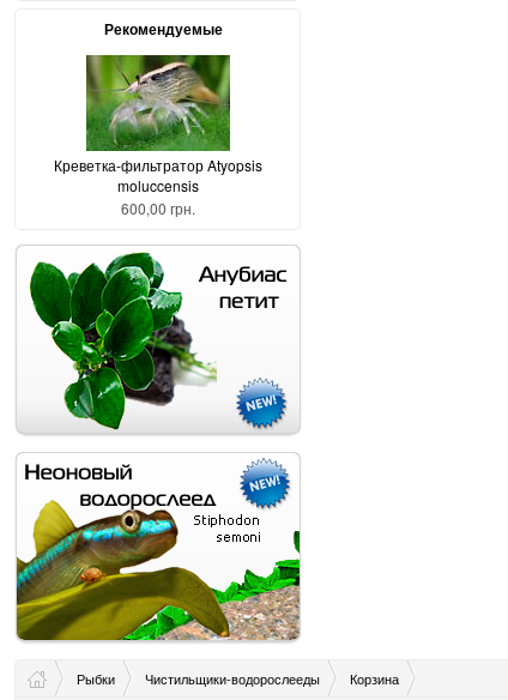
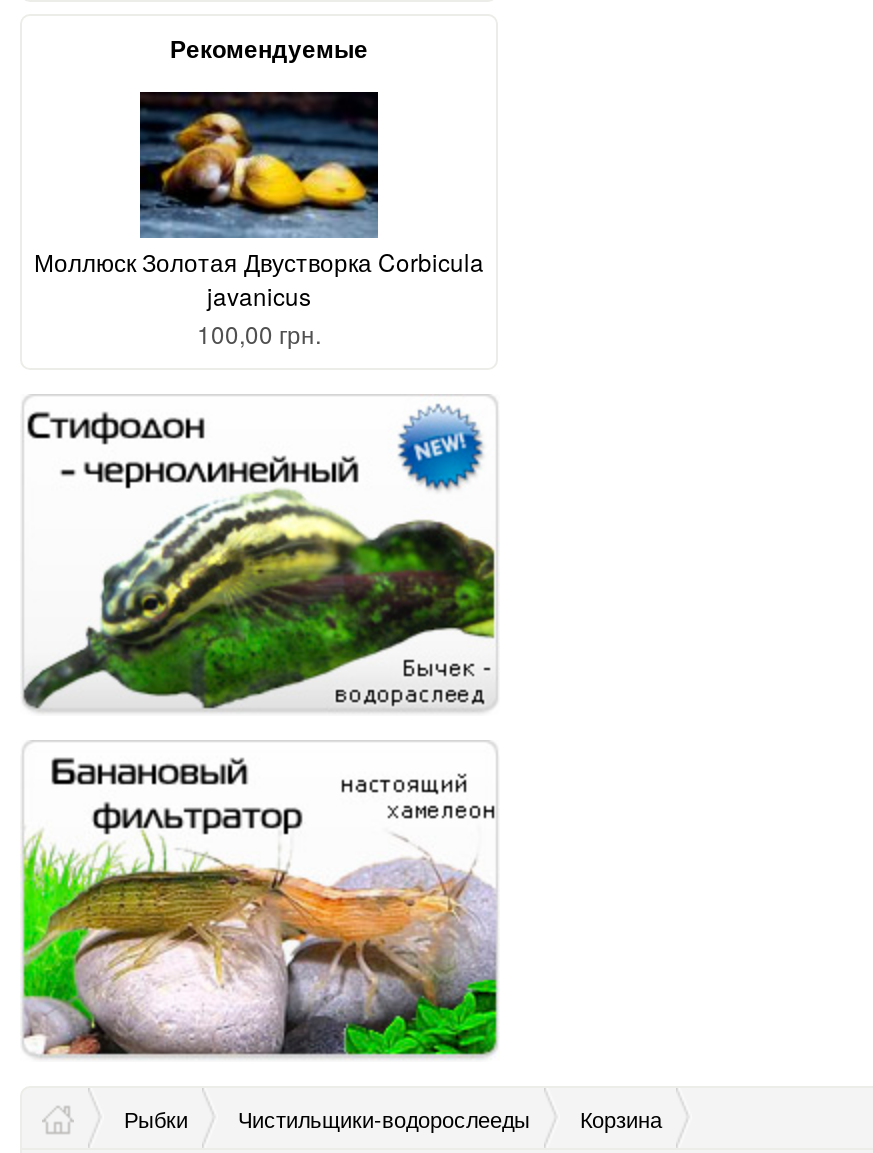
- [image]
- Креветка-фильтратор Atyopsis
- moluccensis
- 600,00 грн.
+ [image]
+ Моллюск Золотая Двустворка Corbicula
+ javanicus
+ 100,00 грн.

- [image]
+ [image]

- [image]
+ [image]
